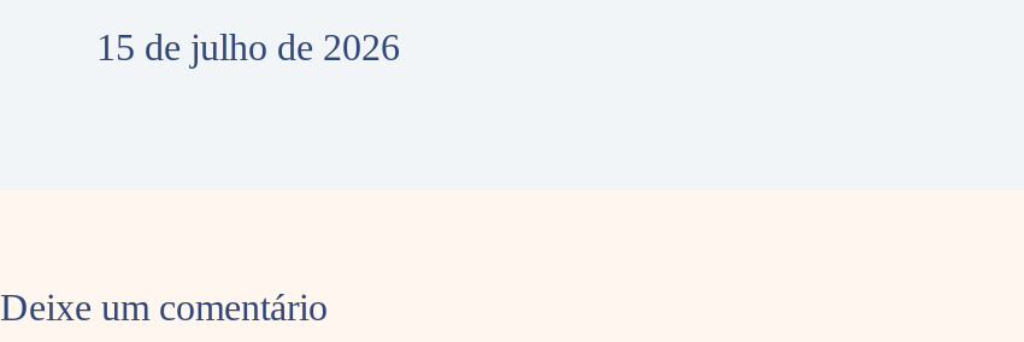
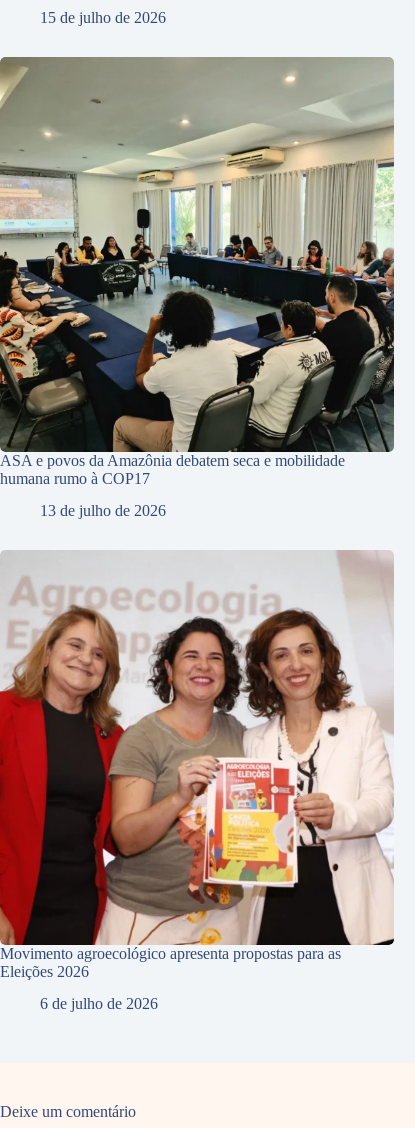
+ [image]
+ ASA e povos da Amazônia debatem seca e mobilidade
+ humana rumo à COP17
+ 13 de julho de 2026

+ [image]
+ Movimento agroecológico apresenta propostas para as
+ Eleições 2026
+ 6 de julho de 2026
